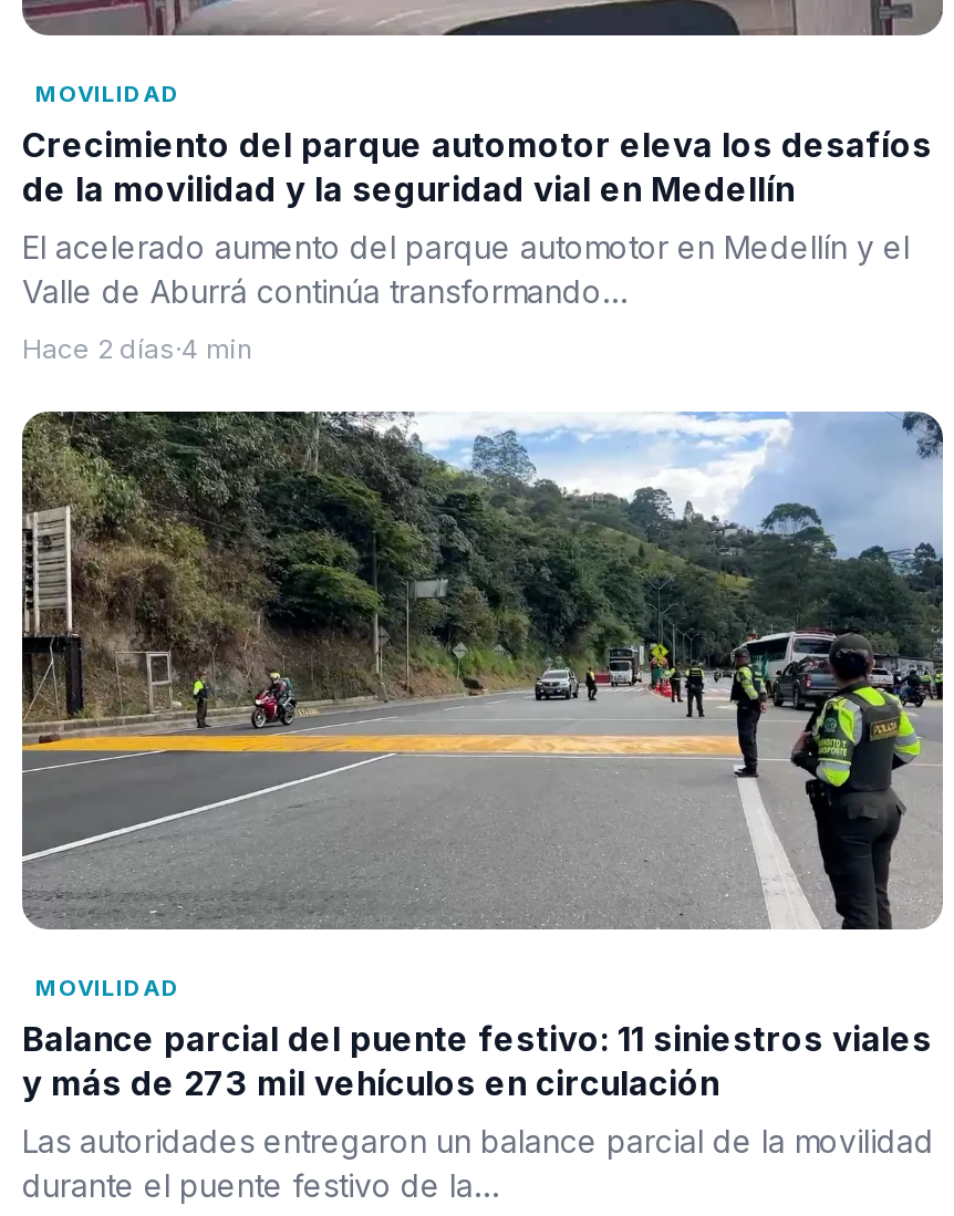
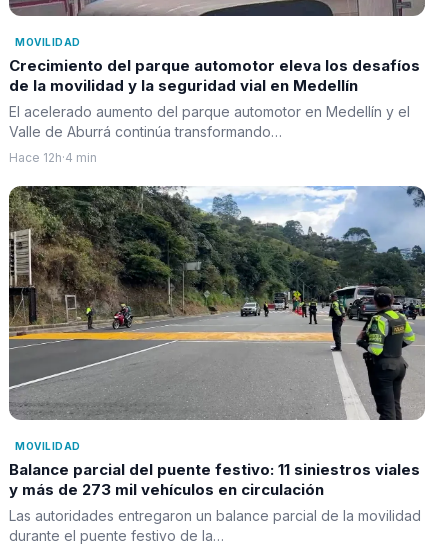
- Hace 2 días·4 min
+ Hace 12h·4 min
